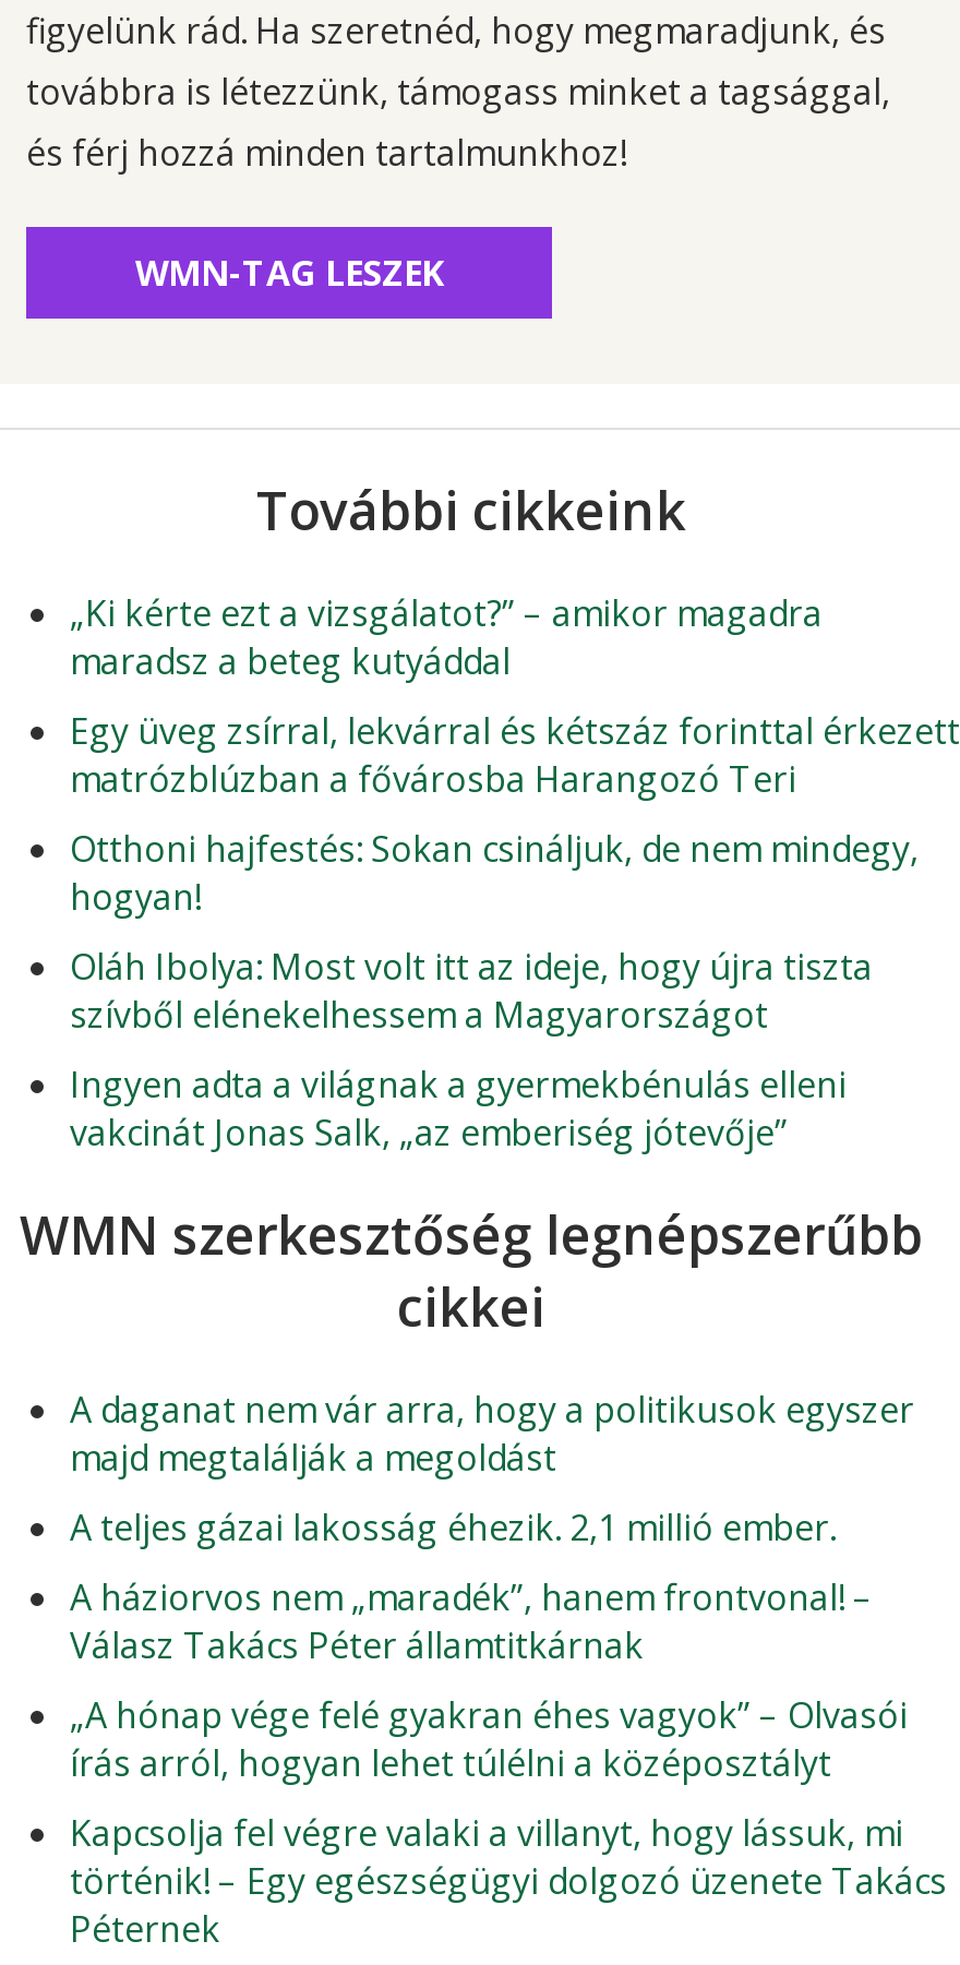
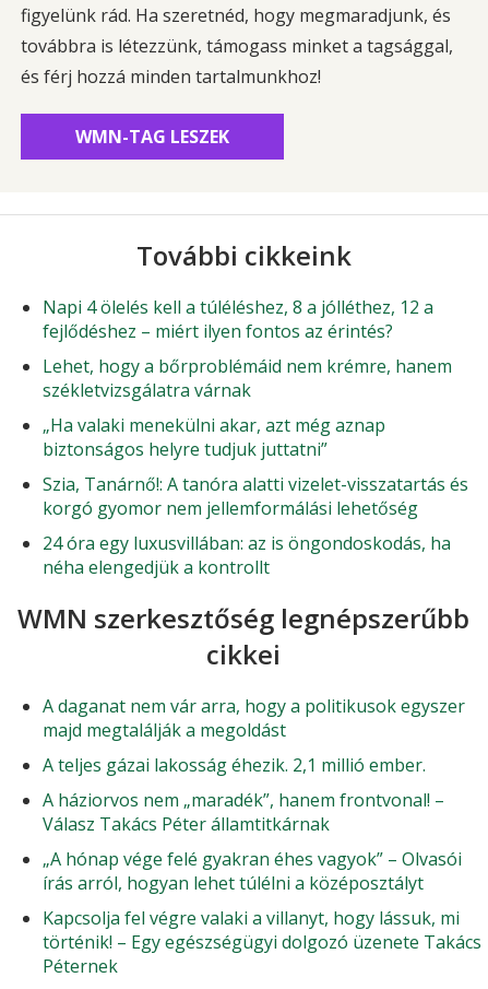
- „Ki kérte ezt a vizsgálatot?” – amikor magadra
- maradsz a beteg kutyáddal
+ Napi 4 ölelés kell a túléléshez, 8 a jólléthez, 12 a
+ fejlődéshez – miért ilyen fontos az érintés?

- Egy üveg zsírral, lekvárral és kétszáz forinttal érkezett
- matrózblúzban a fővárosba Harangozó Teri
+ Lehet, hogy a bőrproblémáid nem krémre, hanem
+ székletvizsgálatra várnak

- Otthoni hajfestés: Sokan csináljuk, de nem mindegy,
- hogyan!
+ „Ha valaki menekülni akar, azt még aznap
+ biztonságos helyre tudjuk juttatni”

- Oláh Ibolya: Most volt itt az ideje, hogy újra tiszta
- szívből elénekelhessem a Magyarországot
+ Szia, Tanárnő!: A tanóra alatti vizelet-visszatartás és
+ korgó gyomor nem jellemformálási lehetőség

- Ingyen adta a világnak a gyermekbénulás elleni
- vakcinát Jonas Salk, „az emberiség jótevője”
+ 24 óra egy luxusvillában: az is öngondoskodás, ha
+ néha elengedjük a kontrollt
